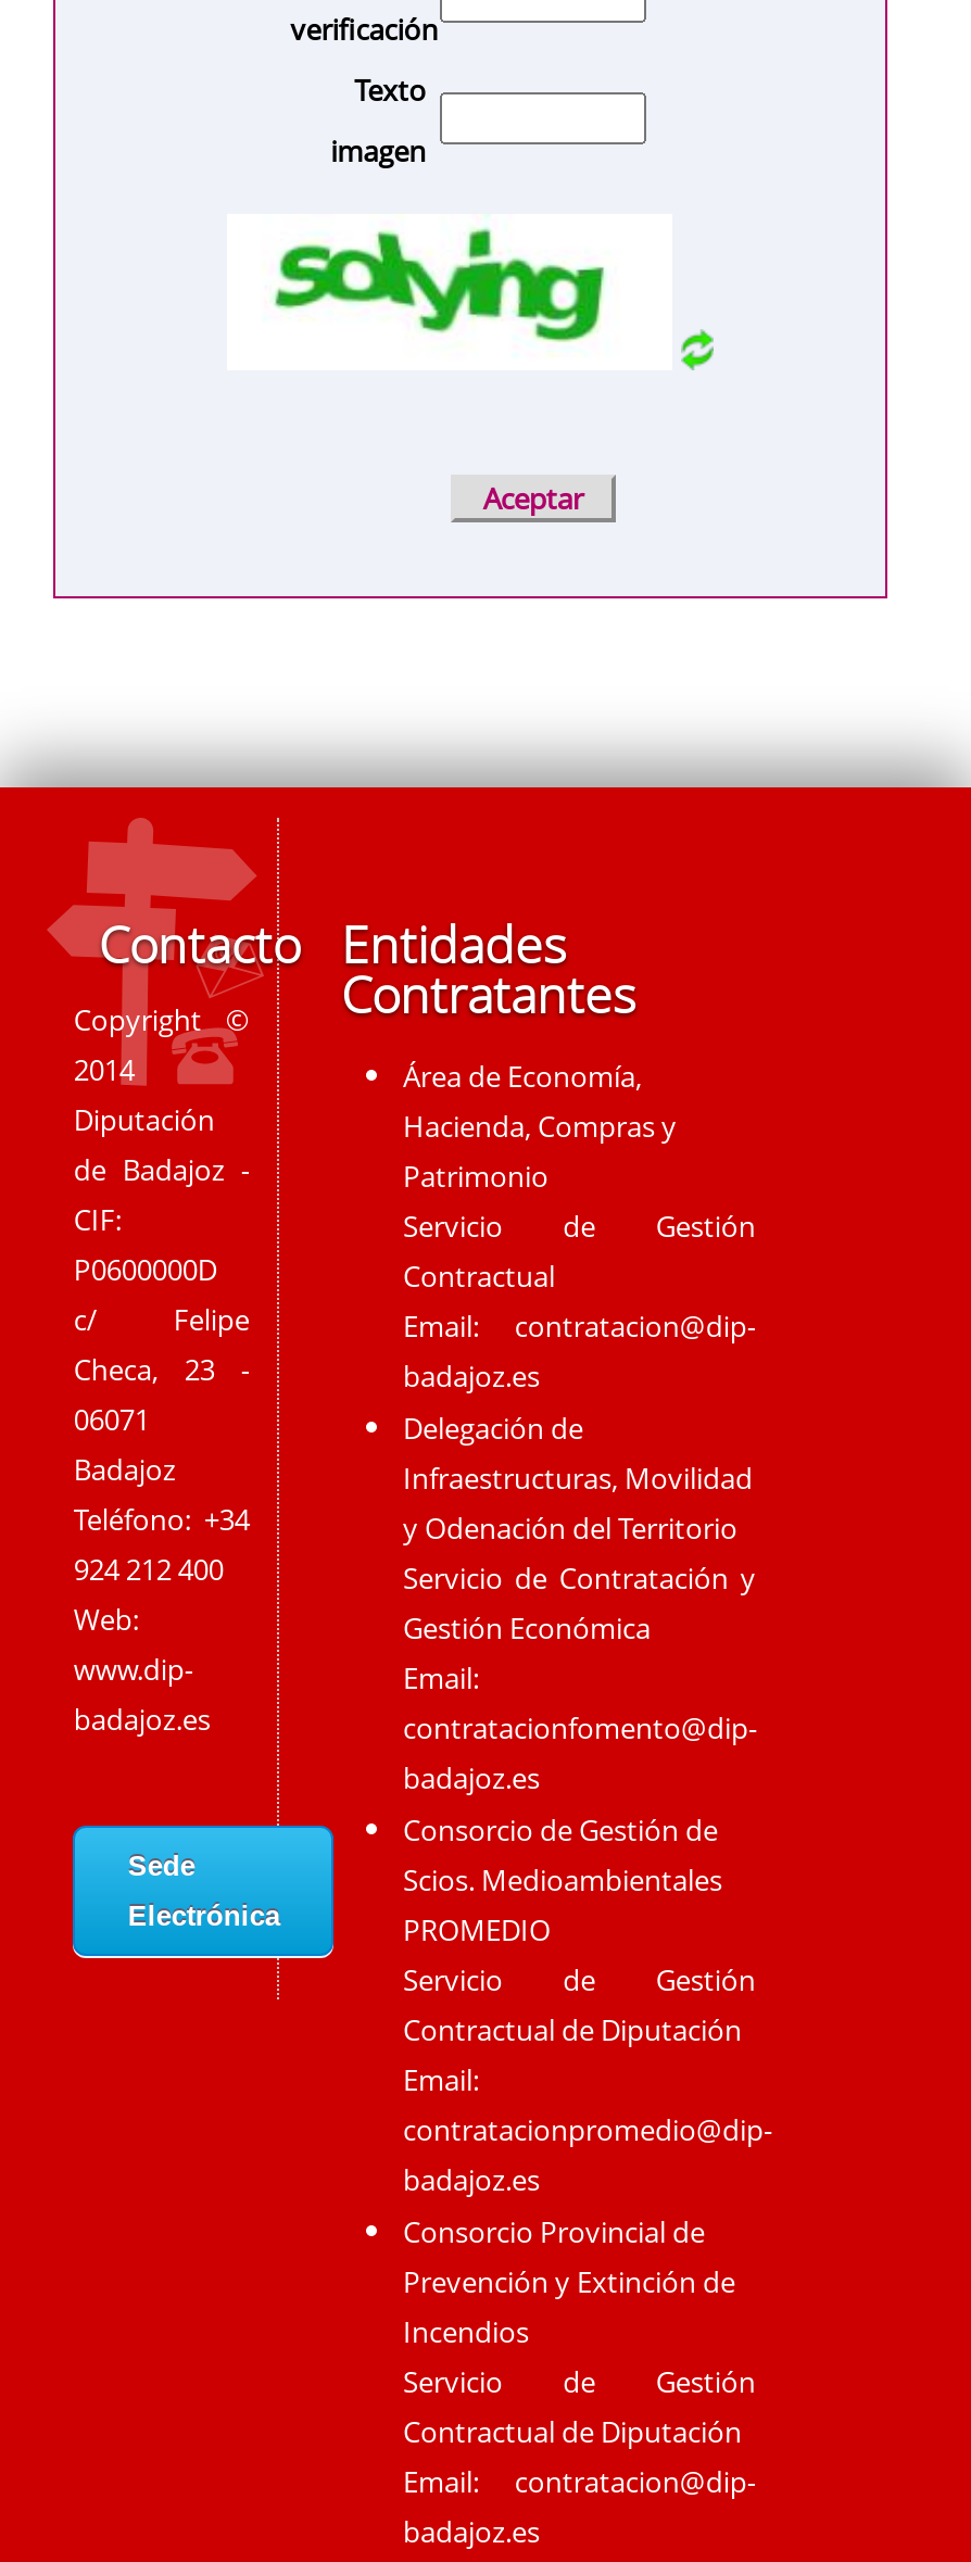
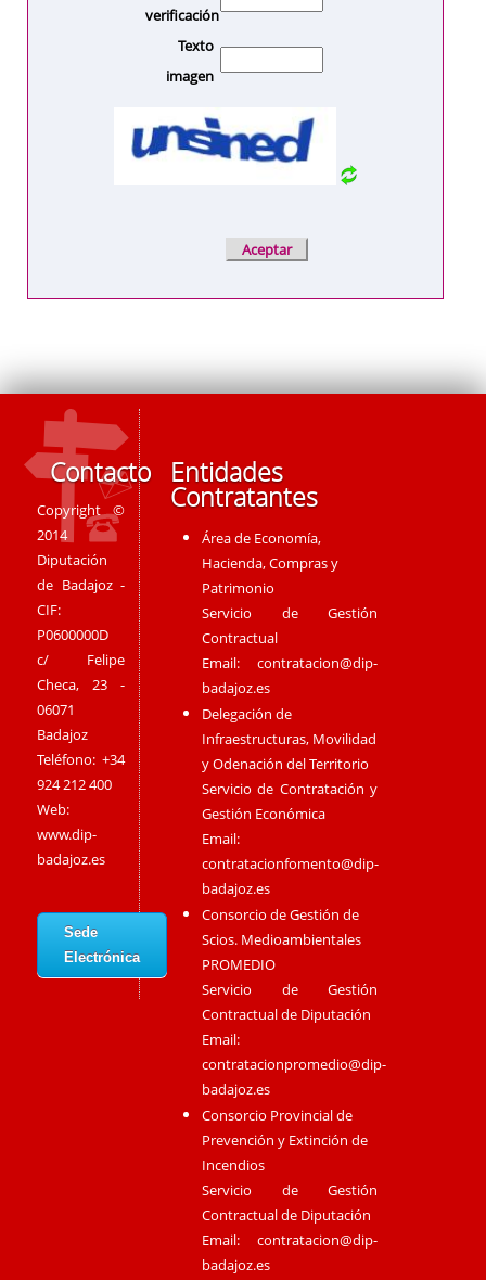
- [image]
+ [image]
